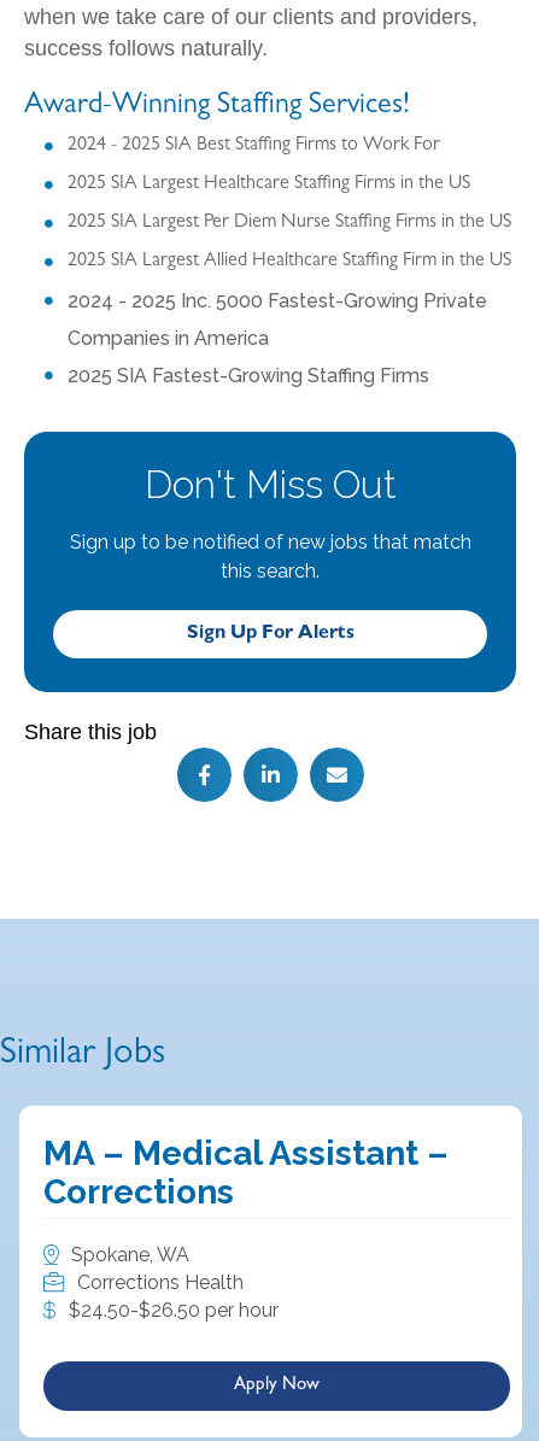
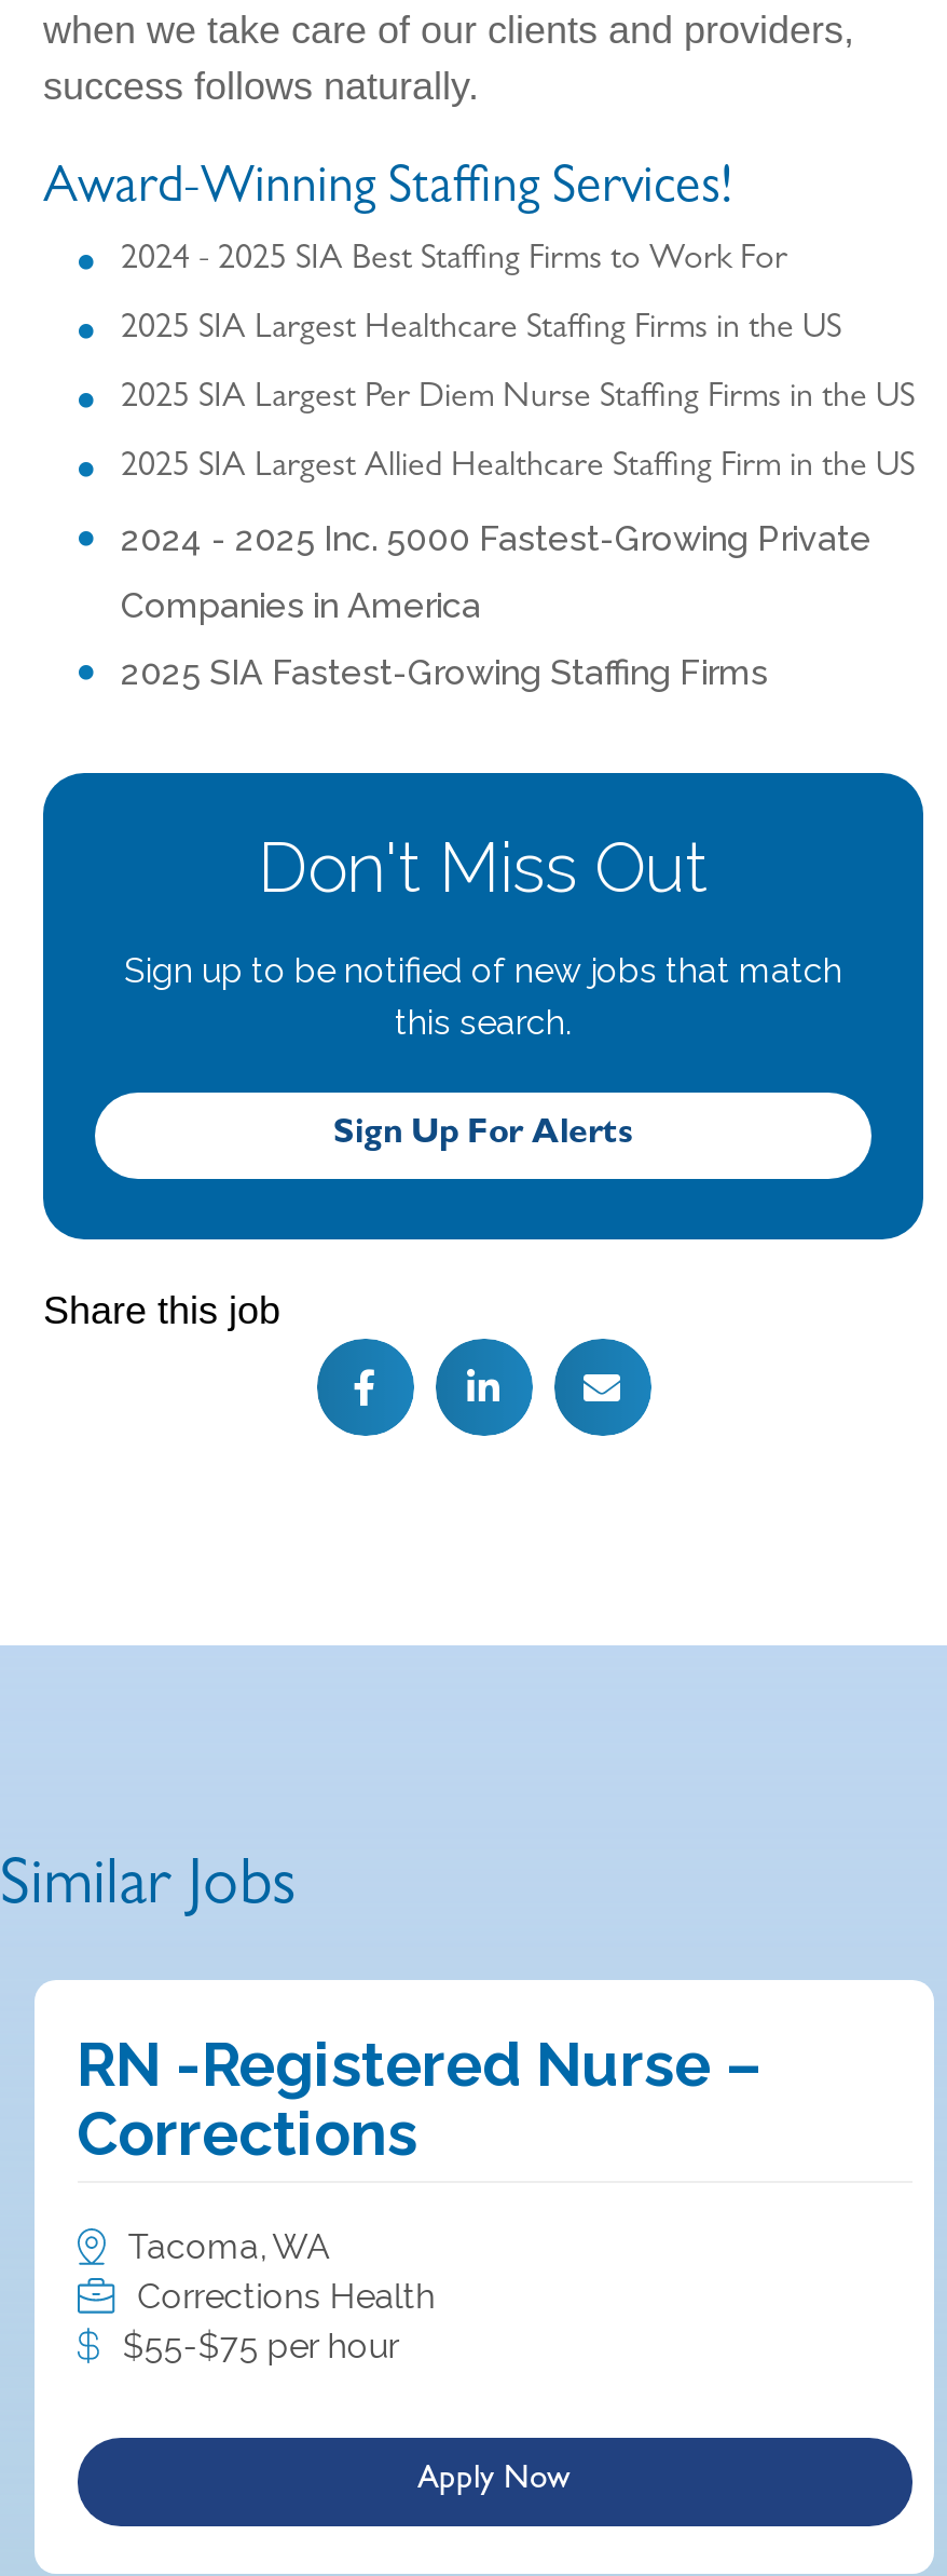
- MA – Medical Assistant –
+ RN -Registered Nurse –

- Spokane, WA
+ Tacoma, WA

- $24.50-$26.50 per hour
+ $55-$75 per hour
